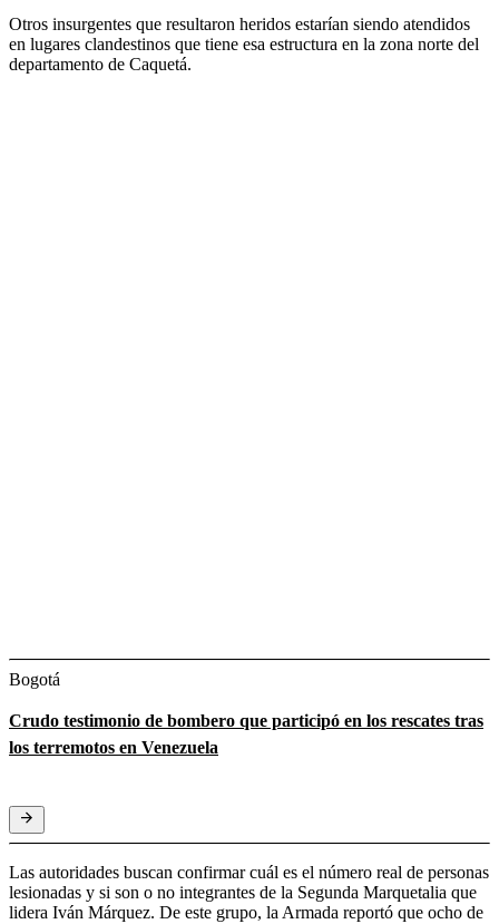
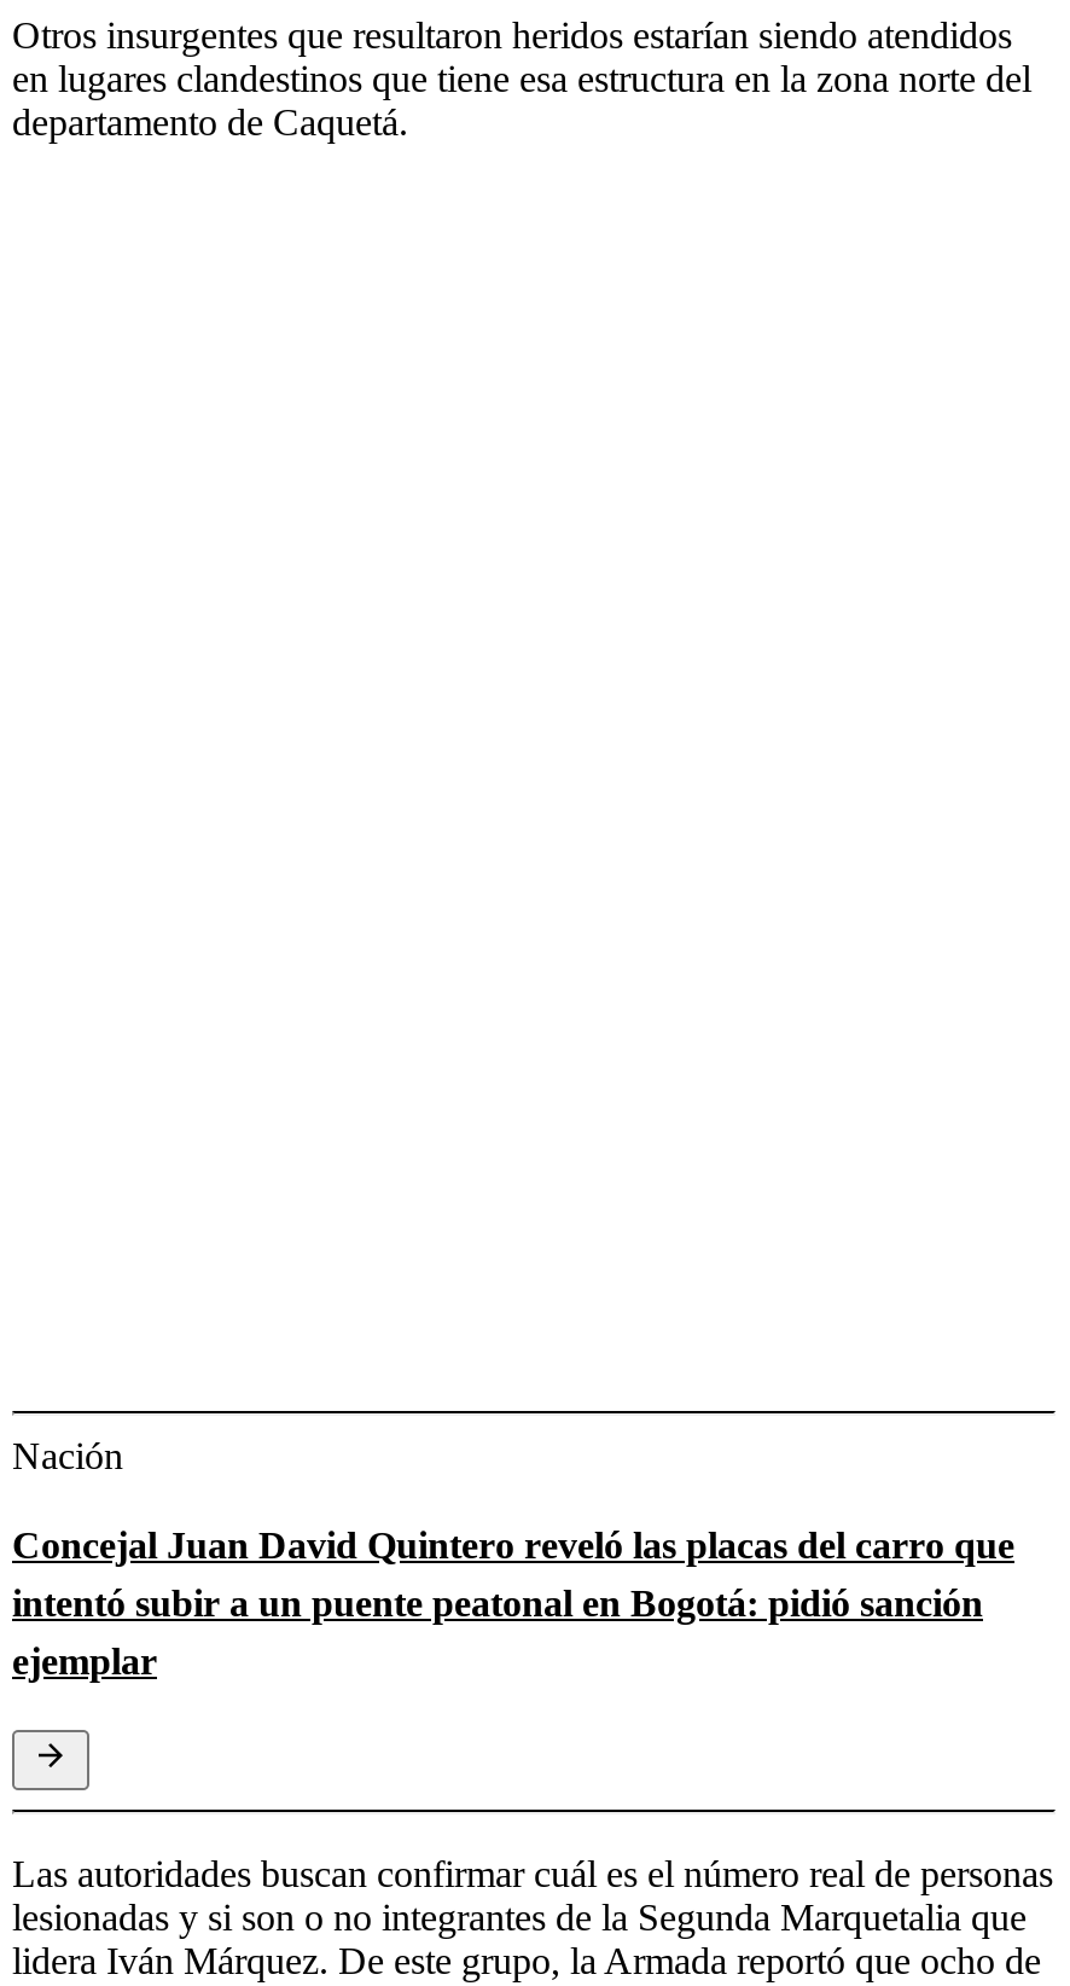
- Bogotá
+ Nación

- Crudo testimonio de bombero que participó en los rescates tras
- los terremotos en Venezuela
+ Concejal Juan David Quintero reveló las placas del carro que
+ intentó subir a un puente peatonal en Bogotá: pidió sanción
+ ejemplar
